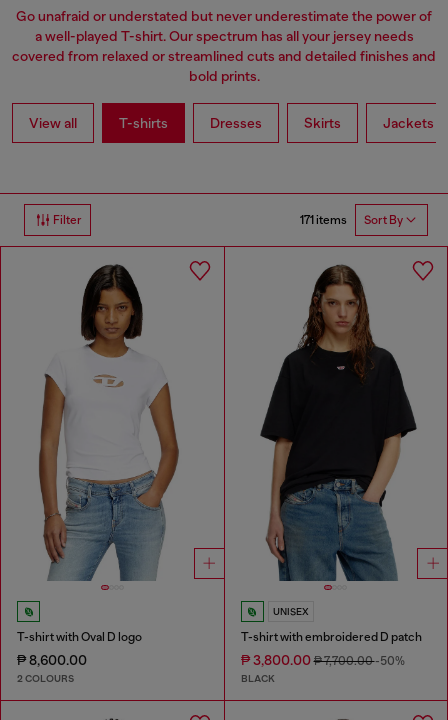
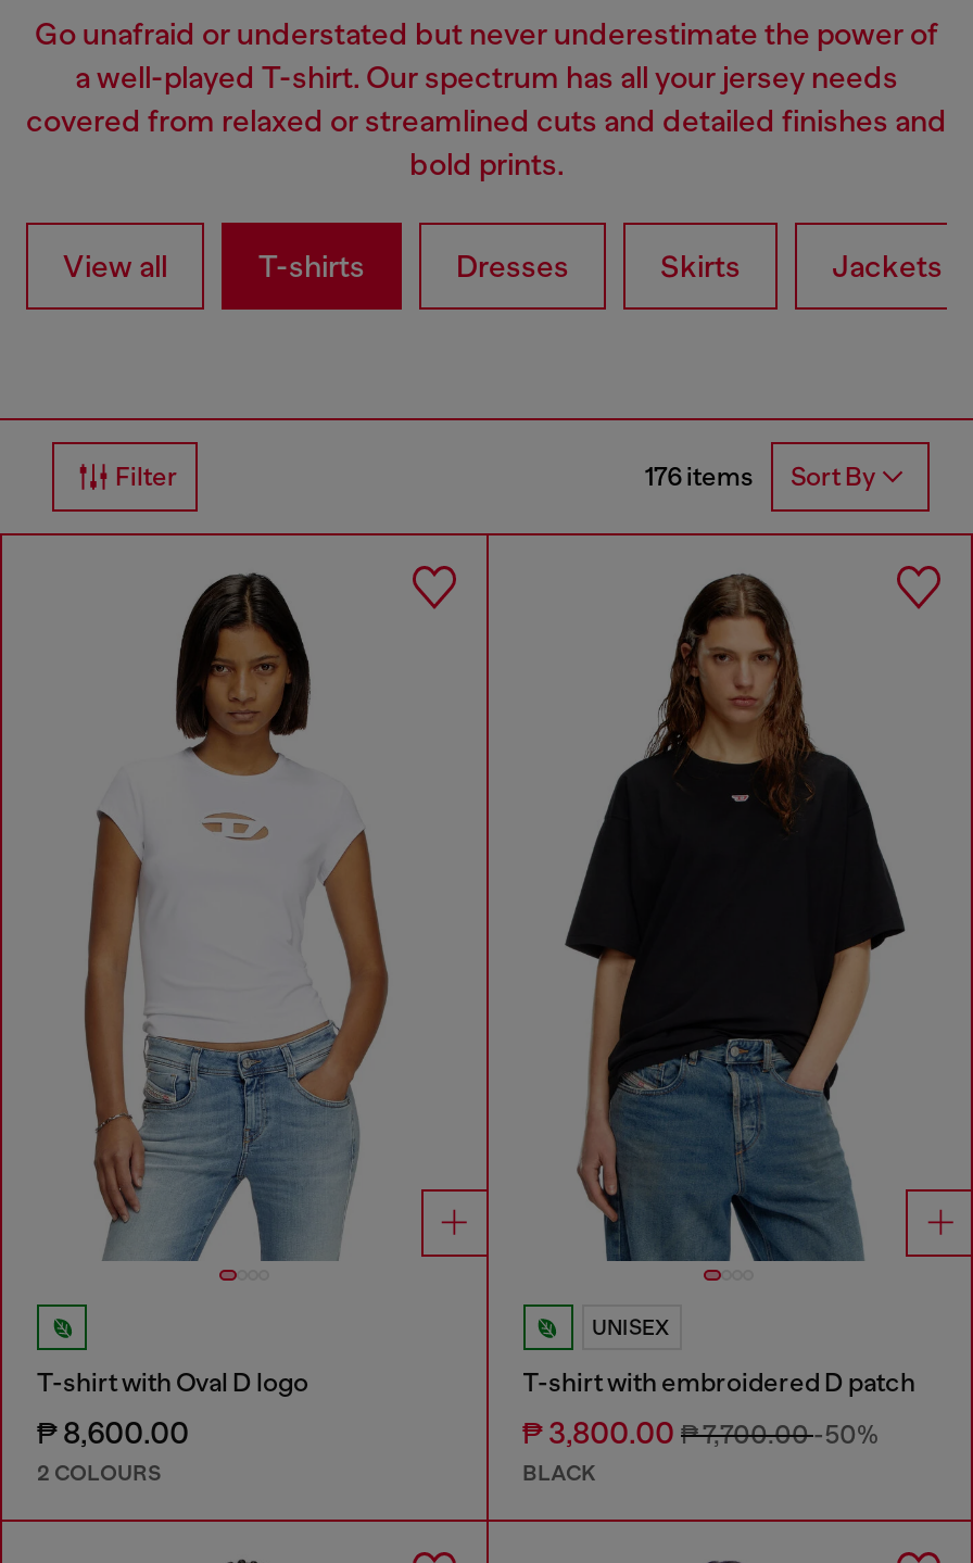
- 171 items Sort By
+ 176 items Sort By
